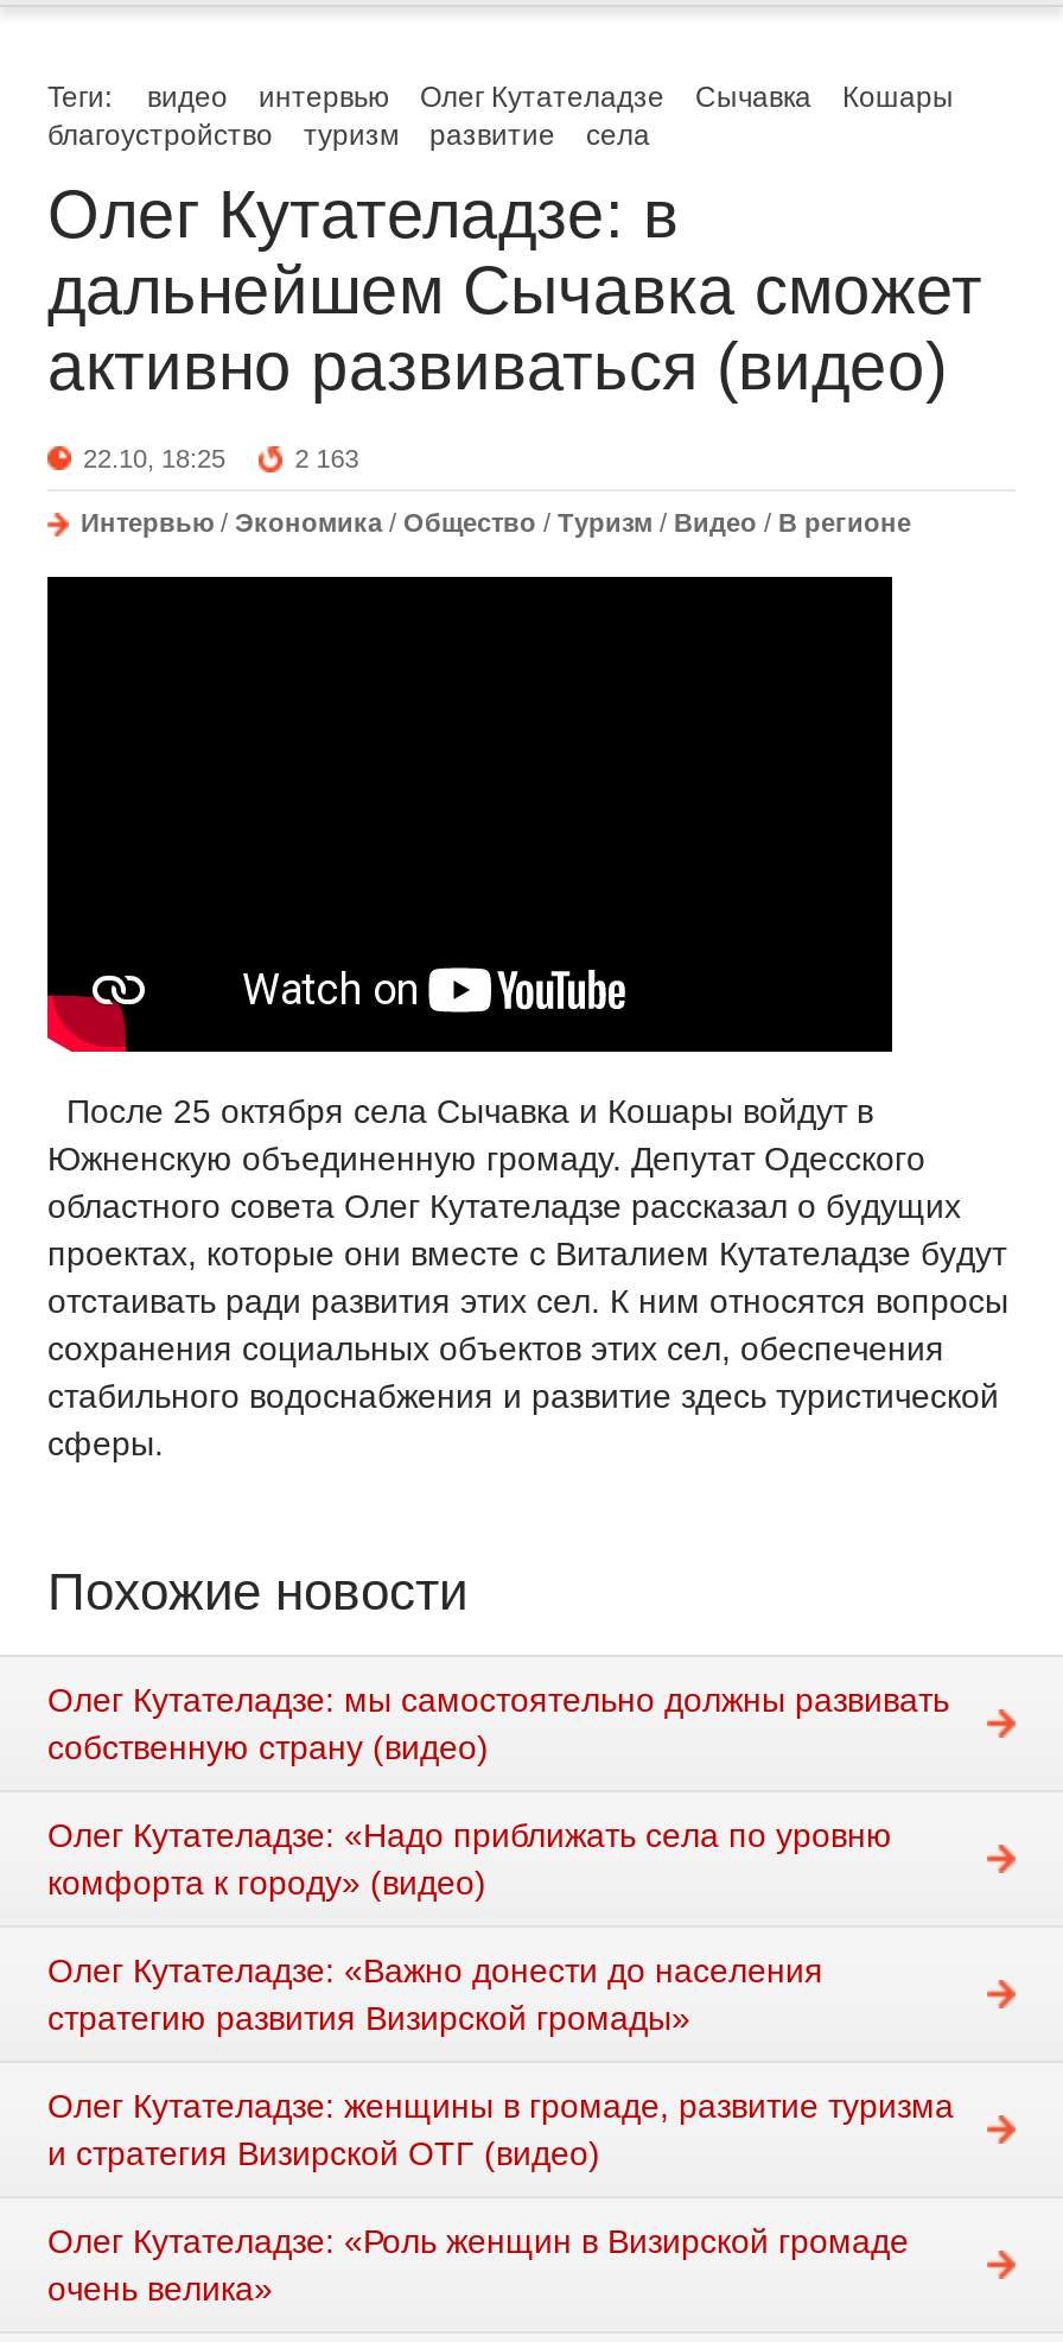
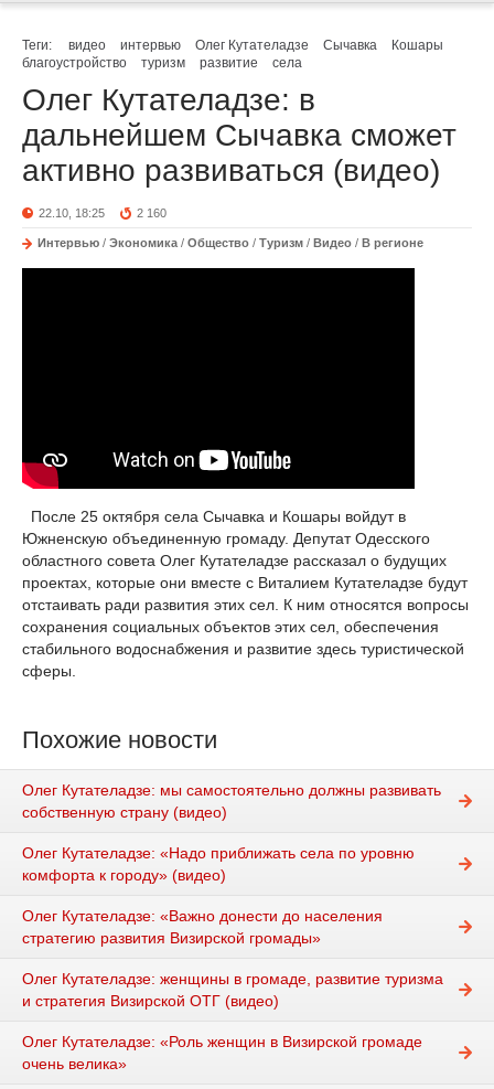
- 2 163
+ 2 160
